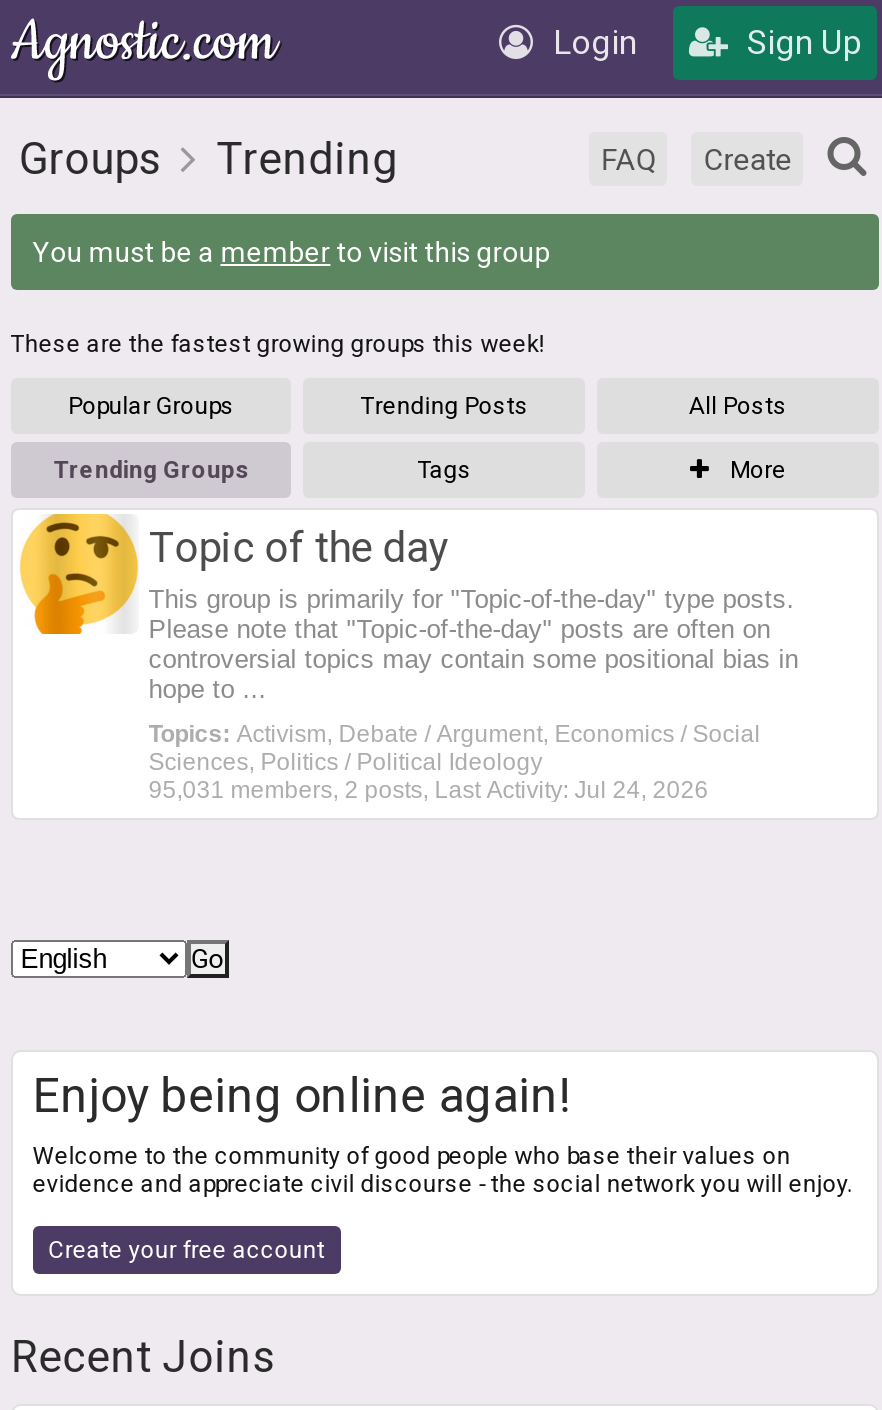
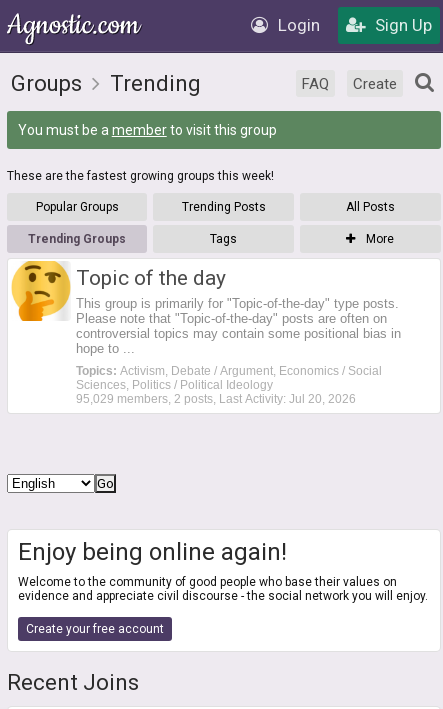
- 95,031 members, 2 posts, Last Activity: Jul 24, 2026
+ 95,029 members, 2 posts, Last Activity: Jul 20, 2026
